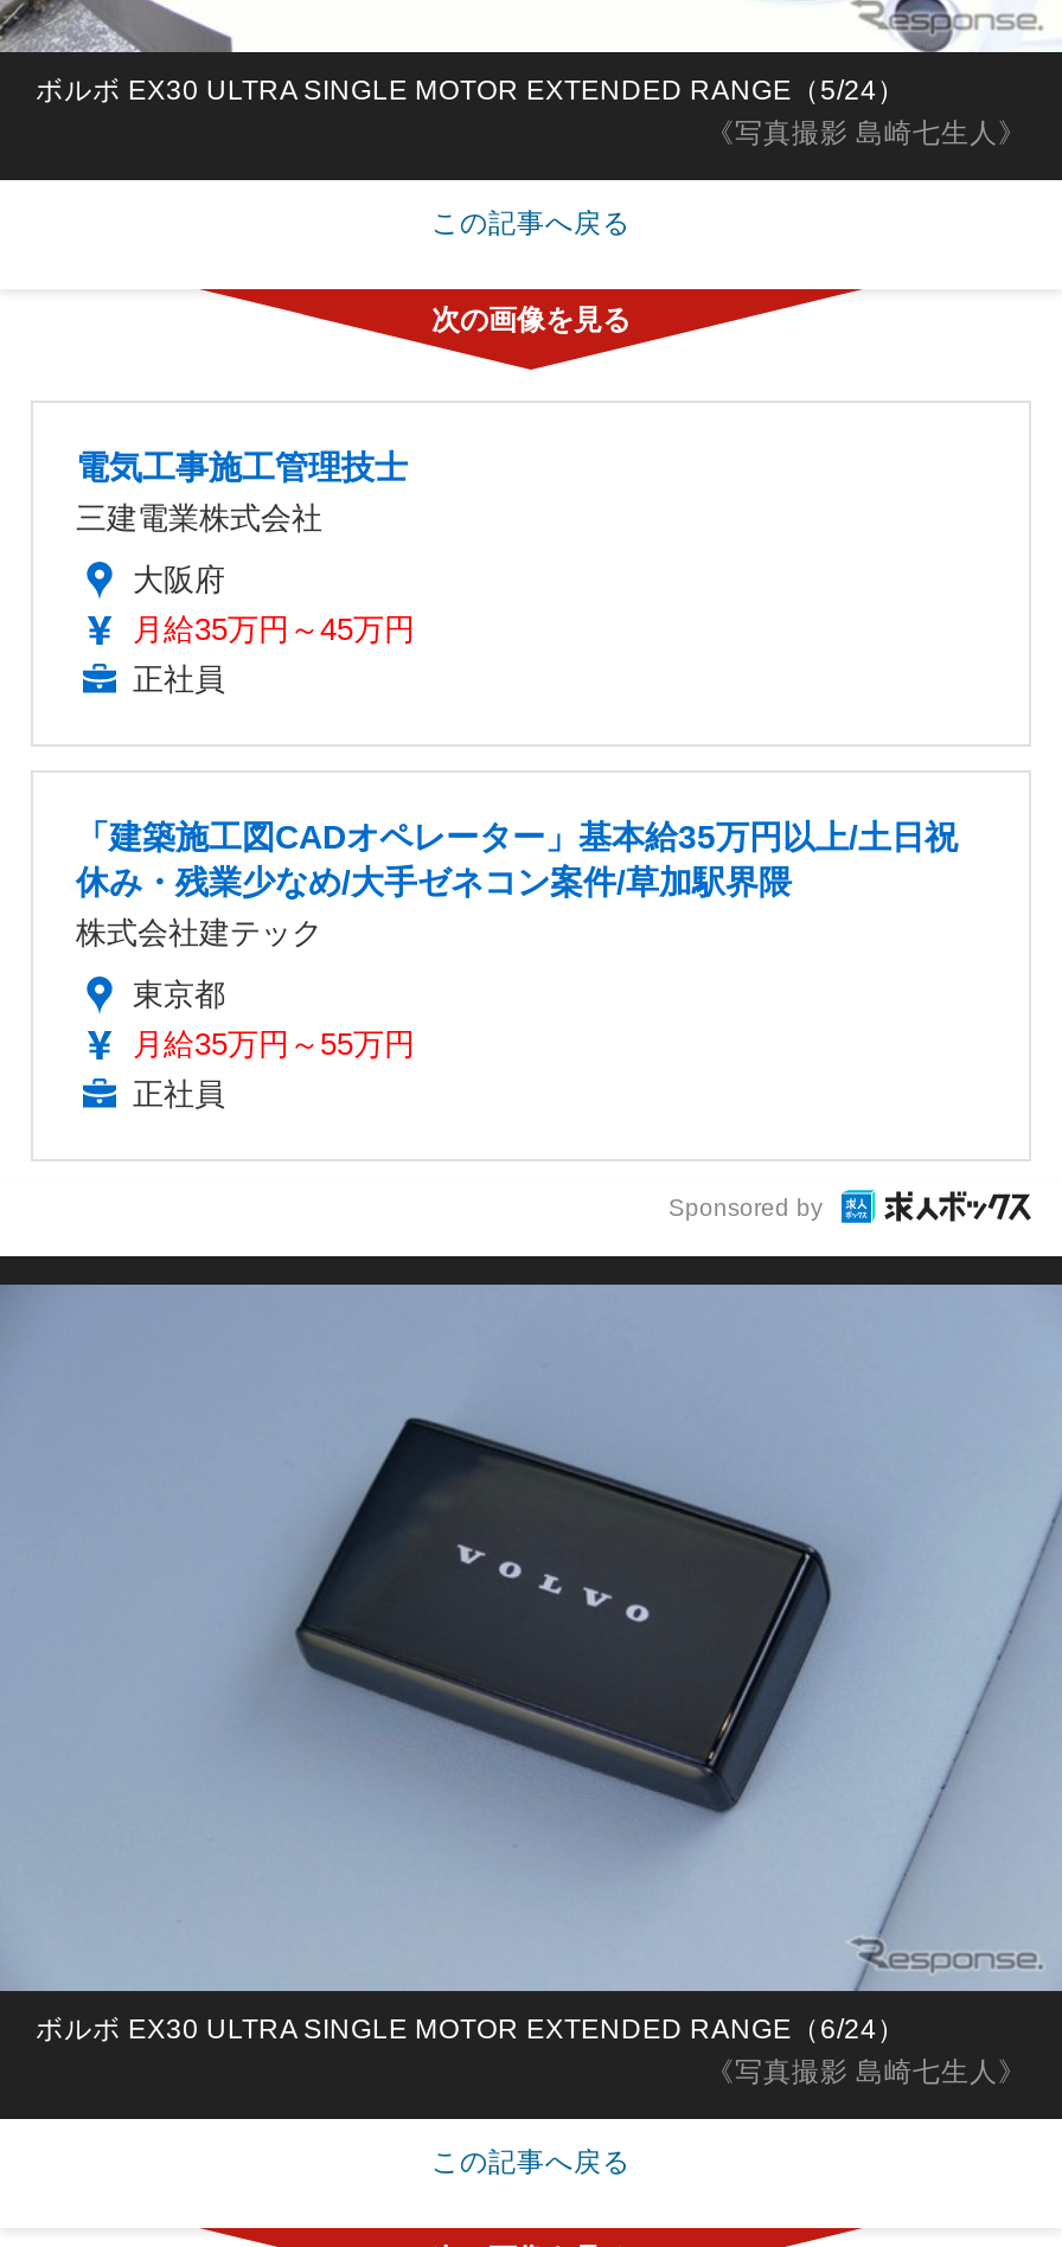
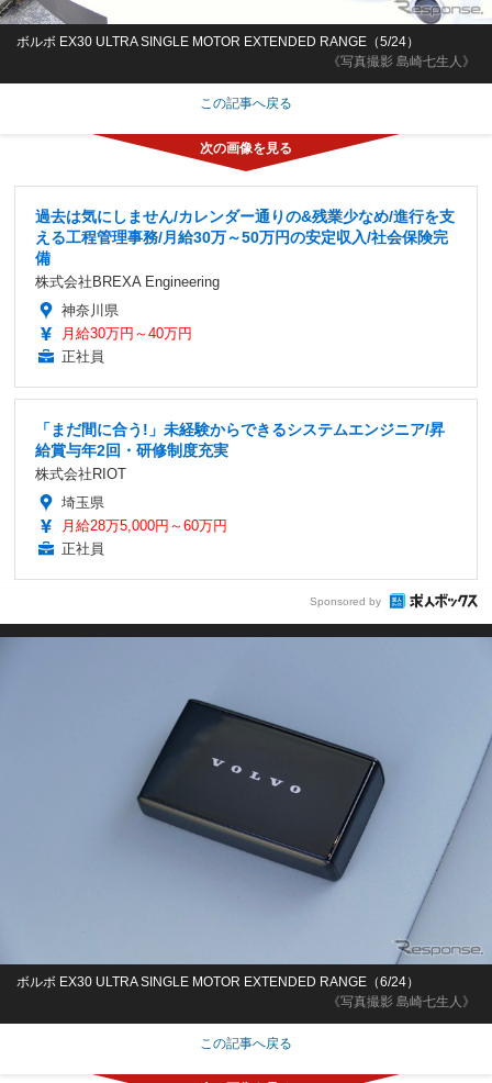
- 電気工事施工管理技士
- 三建電業株式会社
+ 過去は気にしません/カレンダー通りの&残業少なめ/進行を支
+ える工程管理事務/月給30万～50万円の安定収入/社会保険完
+ 備
+ 株式会社BREXA Engineering

- 大阪府
- 月給35万円～45万円
+ 神奈川県
+ 月給30万円～40万円

- 「建築施工図CADオペレーター」基本給35万円以上/土日祝
- 休み・残業少なめ/大手ゼネコン案件/草加駅界隈
- 株式会社建テック
+ 「まだ間に合う!」未経験からできるシステムエンジニア/昇
+ 給賞与年2回・研修制度充実
+ 株式会社RIOT

- 東京都
- 月給35万円～55万円
+ 埼玉県
+ 月給28万5,000円～60万円
